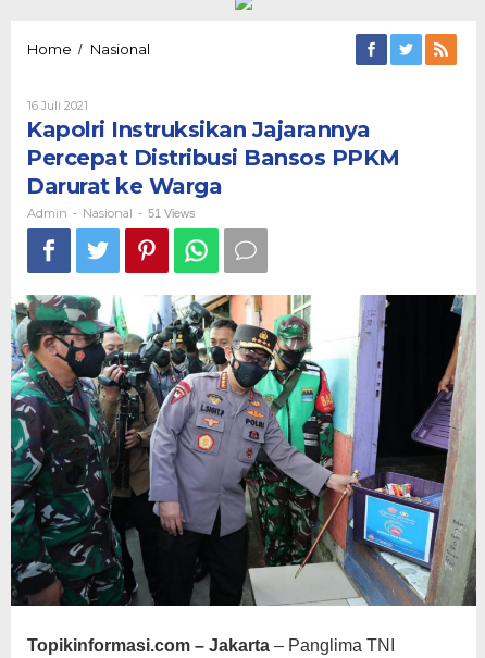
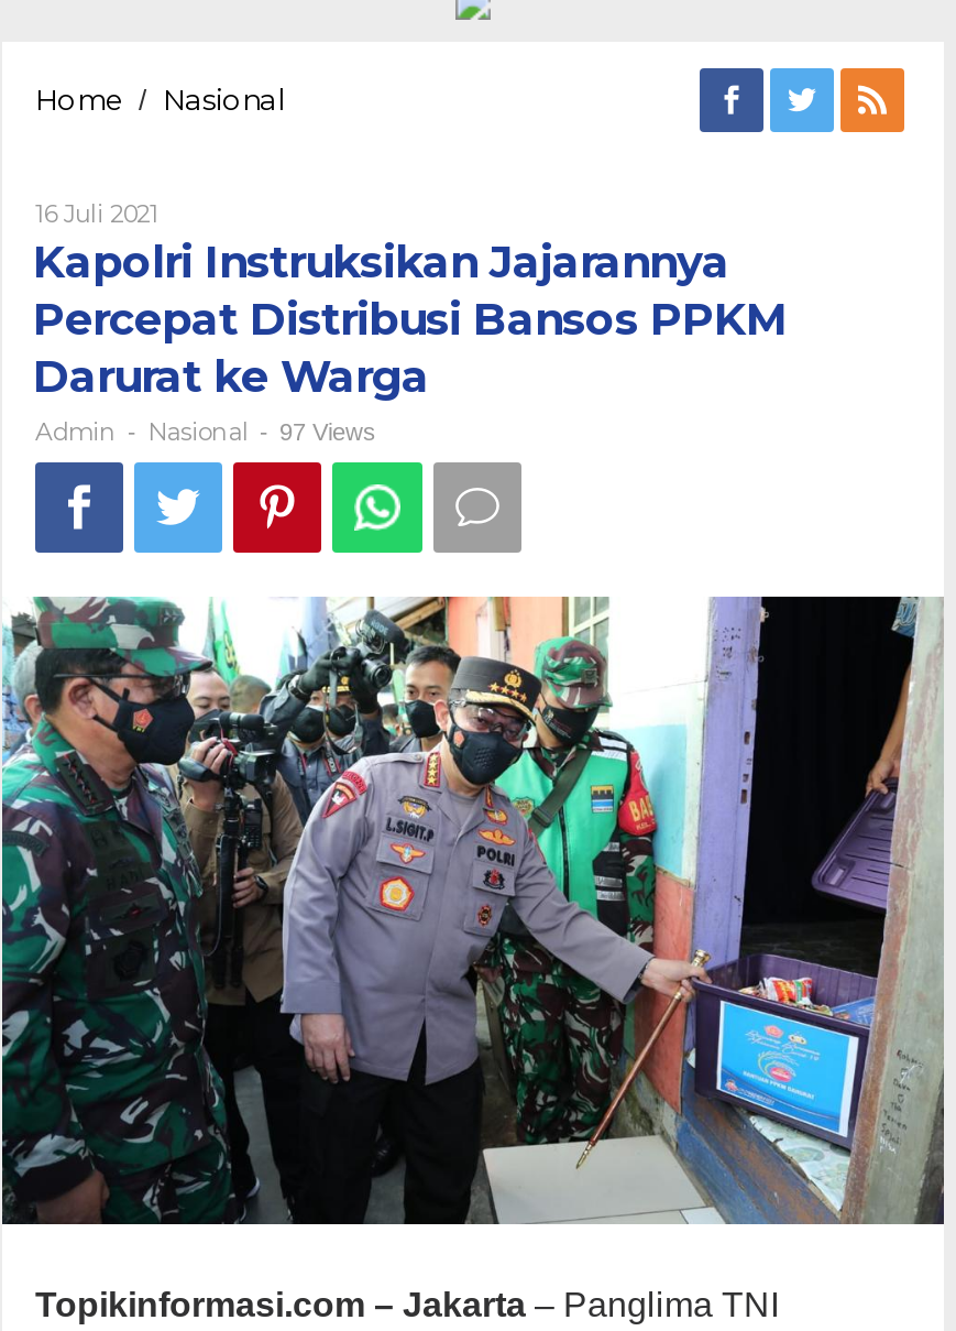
- Admin - Nasional - 51 Views
+ Admin - Nasional - 97 Views
